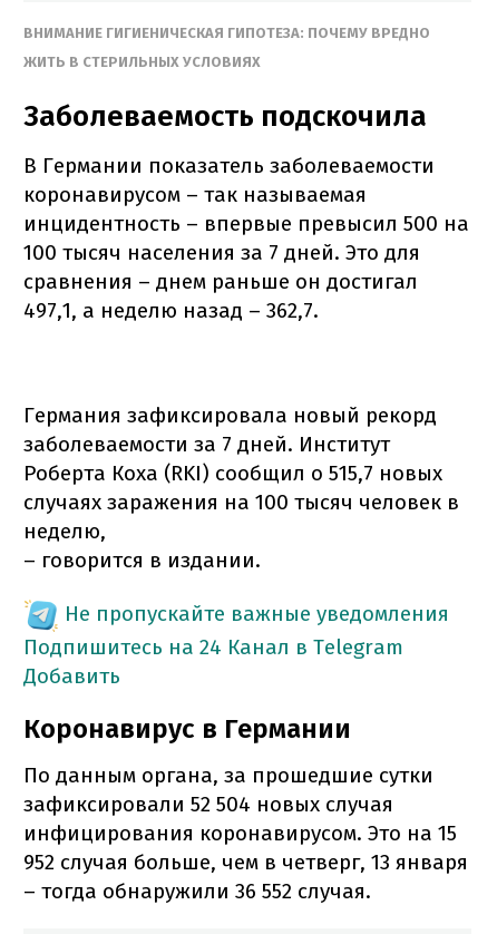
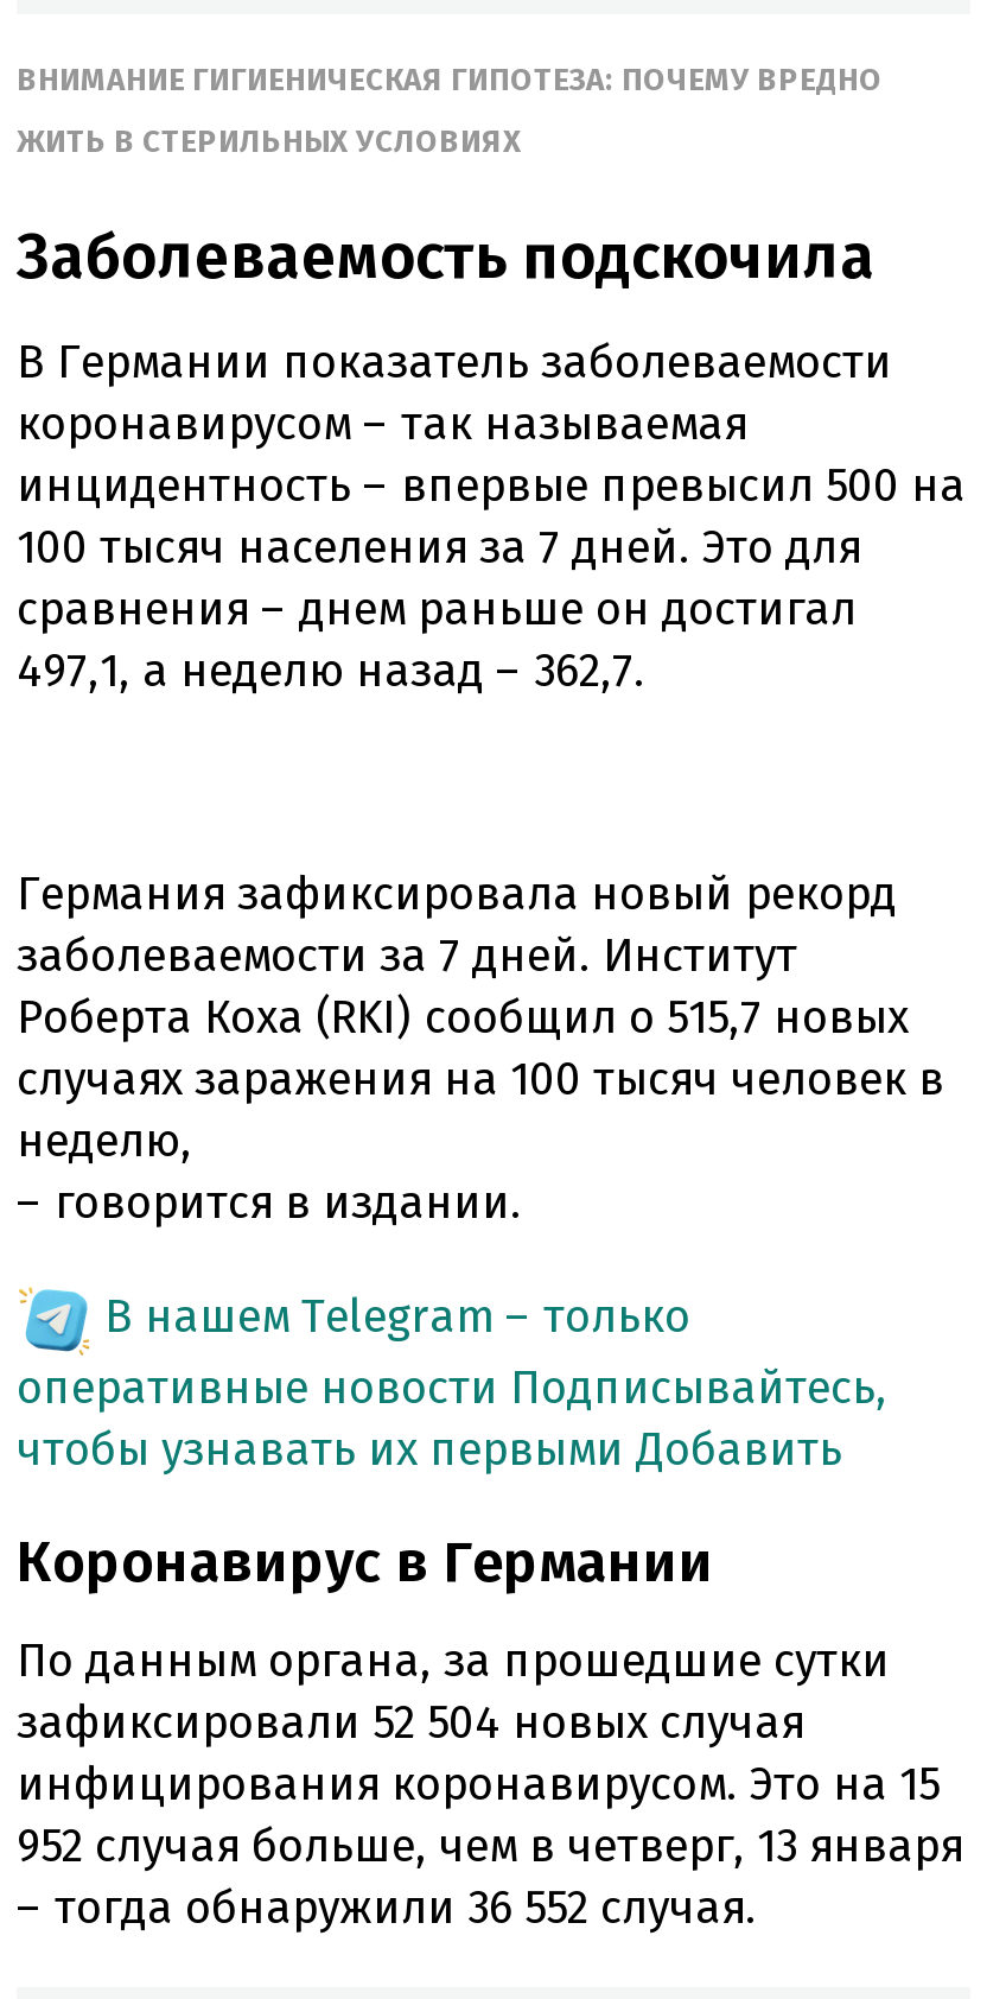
- Не пропускайте важные уведомления
- Подпишитесь на 24 Канал в Telegram
- Добавить
+ В нашем Telegram – только
+ оперативные новости Подписывайтесь,
+ чтобы узнавать их первыми Добавить
